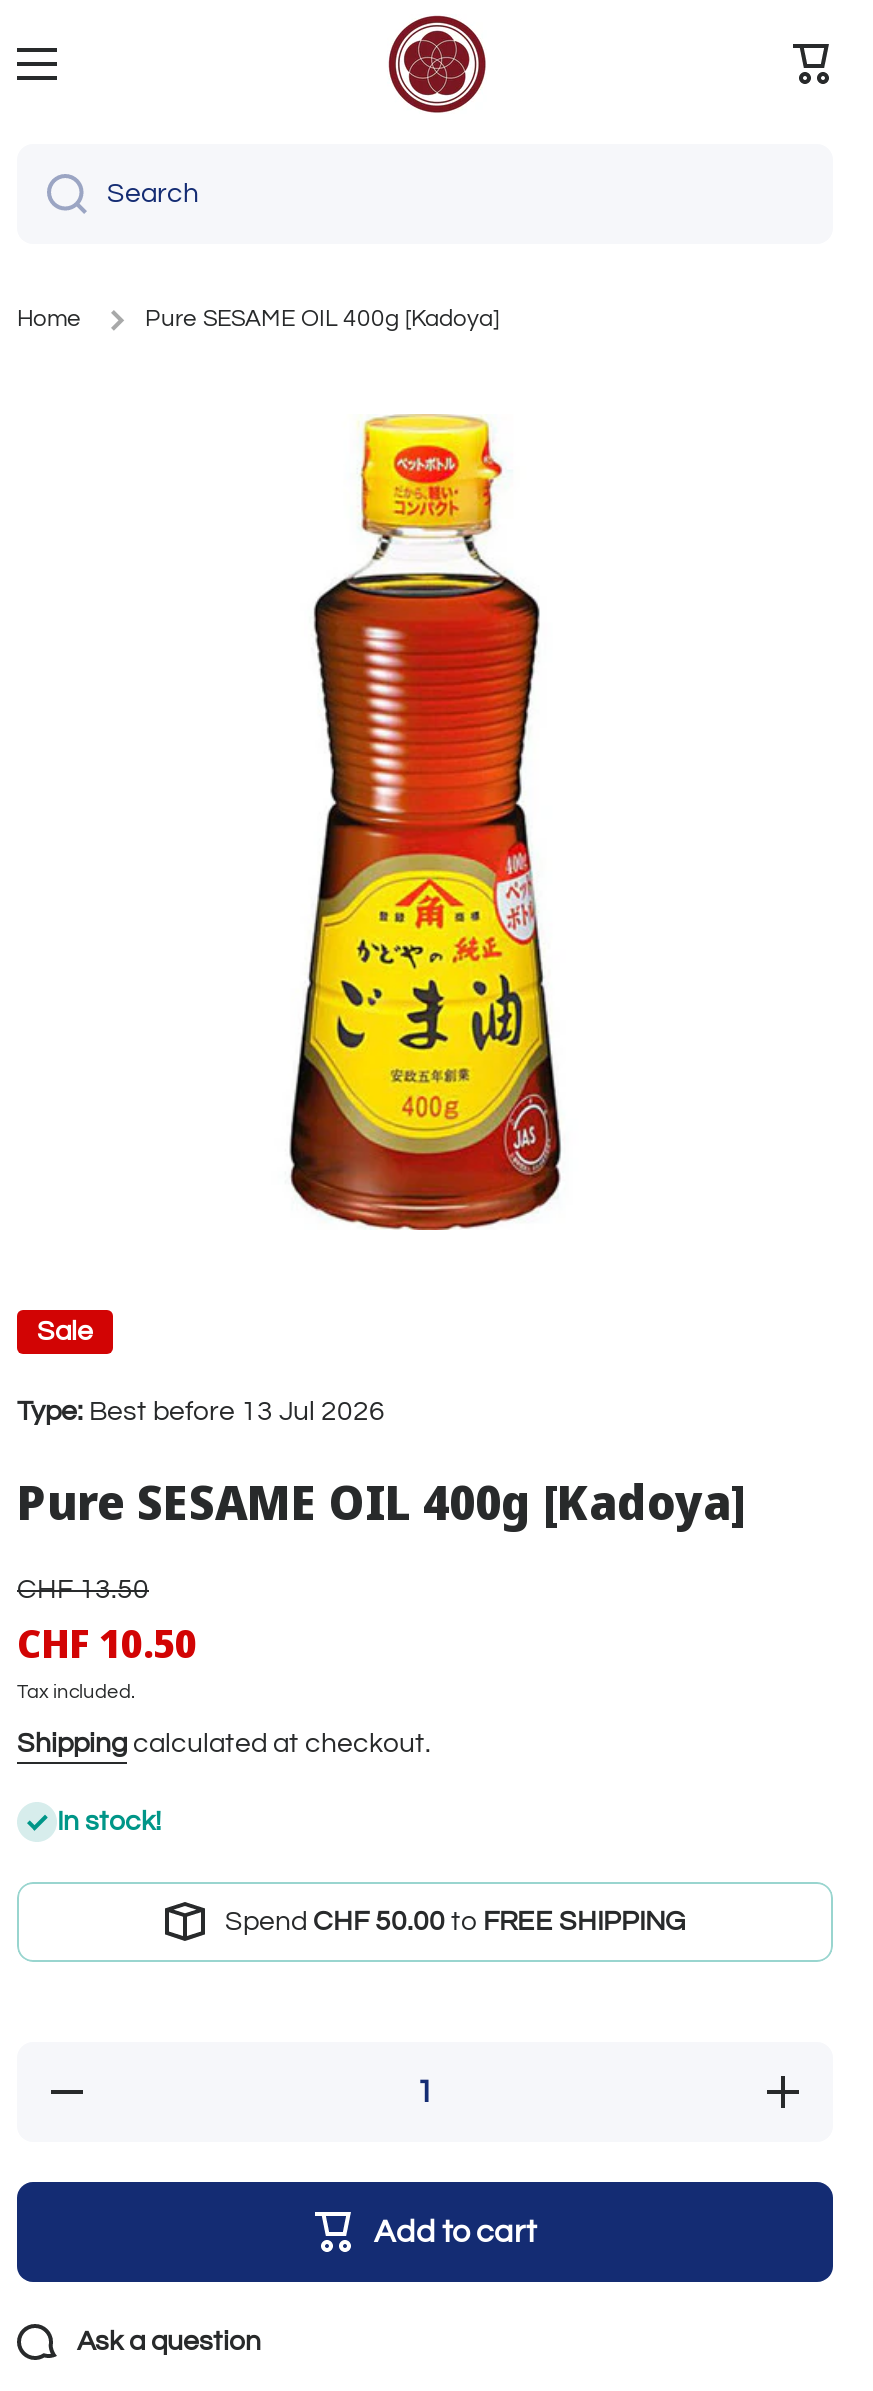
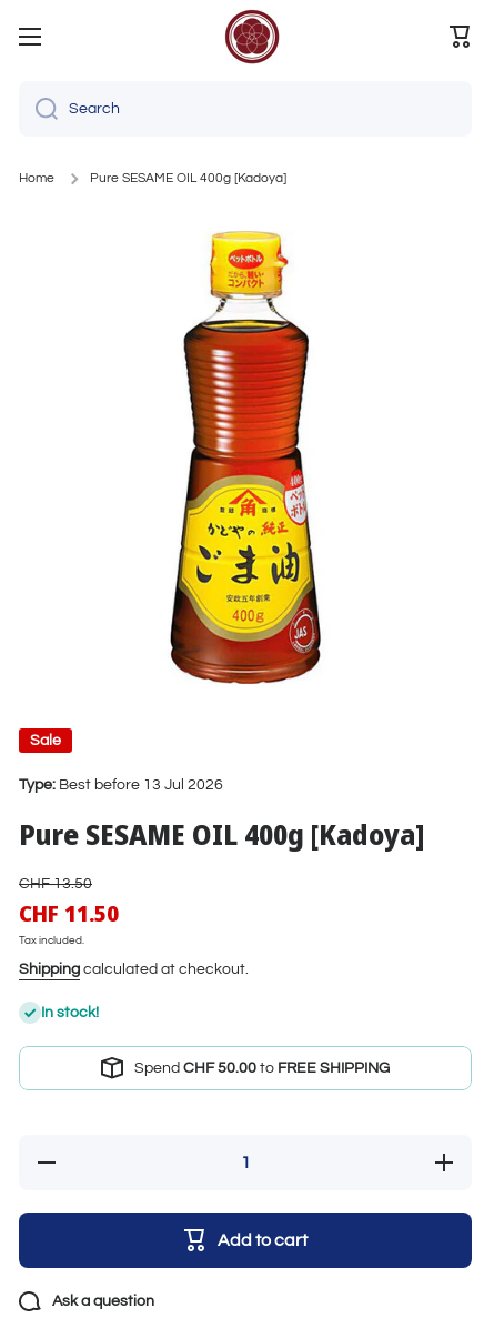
- CHF 10.50
+ CHF 11.50
